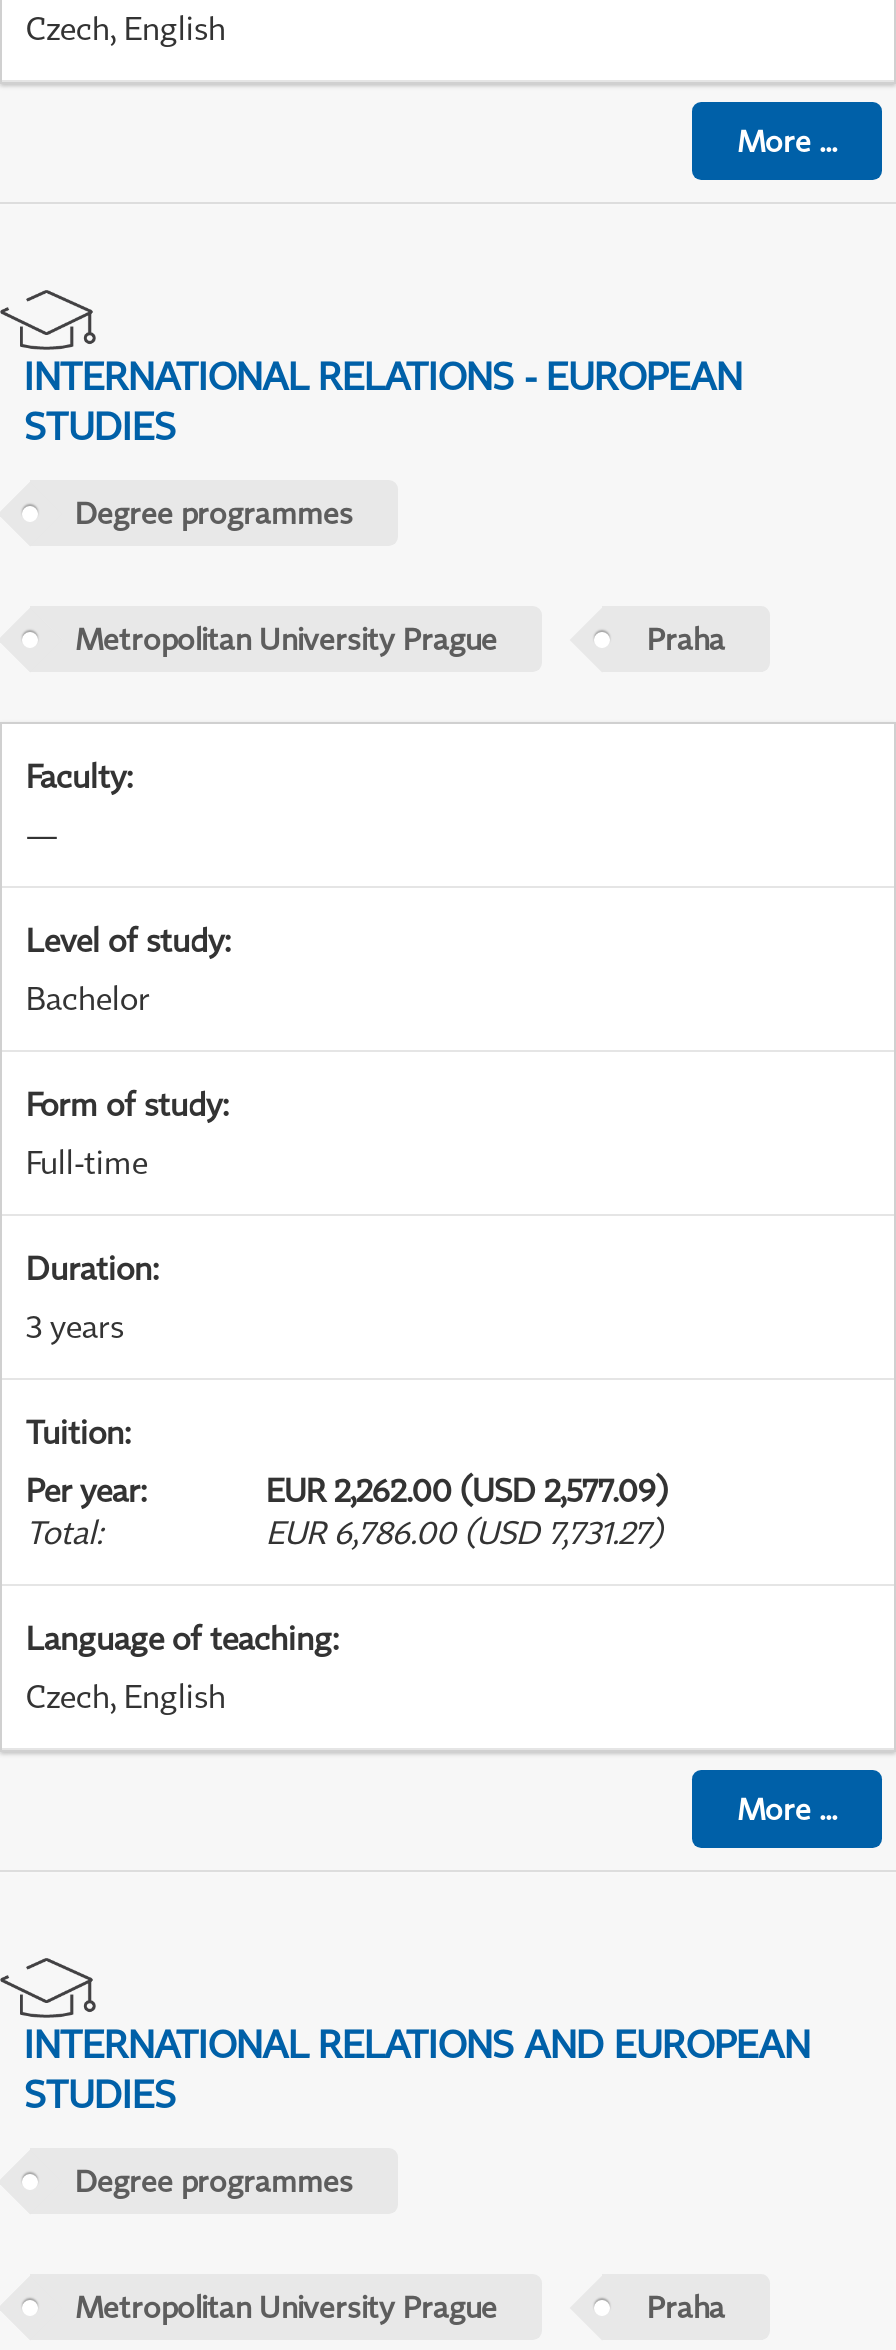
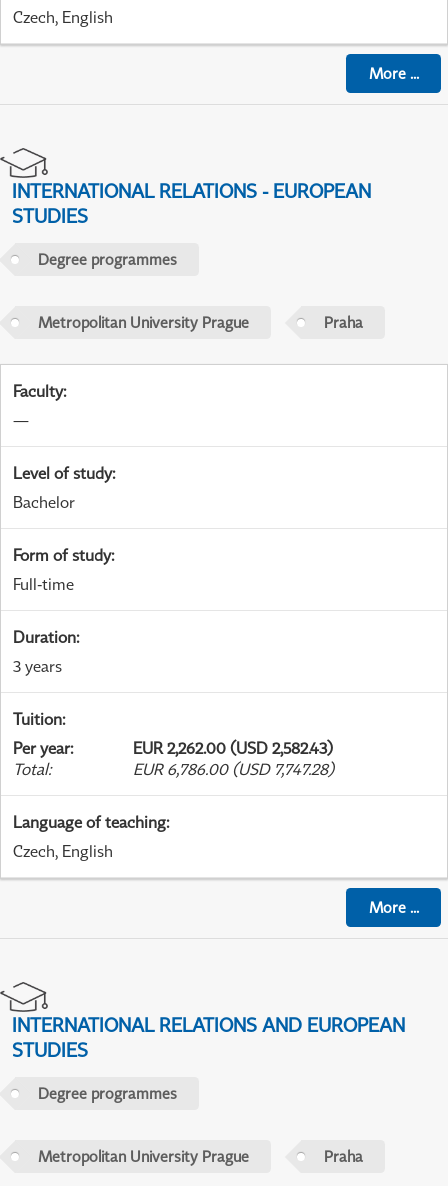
- EUR 2,262.00 (USD 2,577.09)
+ EUR 2,262.00 (USD 2,582.43)

- EUR 6,786.00 (USD 7,731.27)
+ EUR 6,786.00 (USD 7,747.28)
